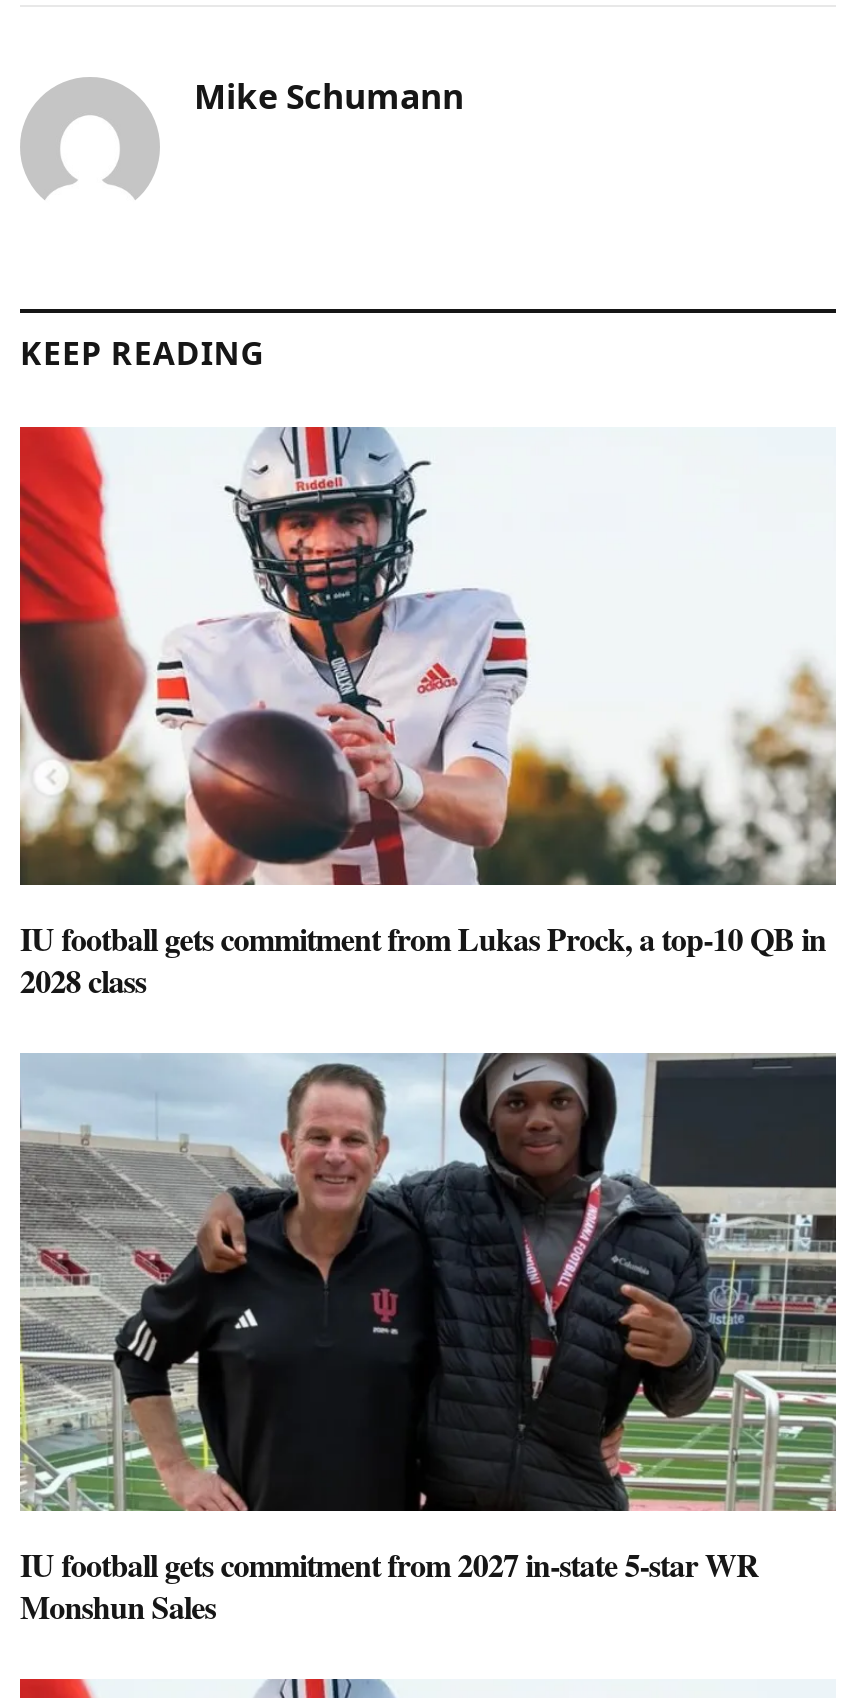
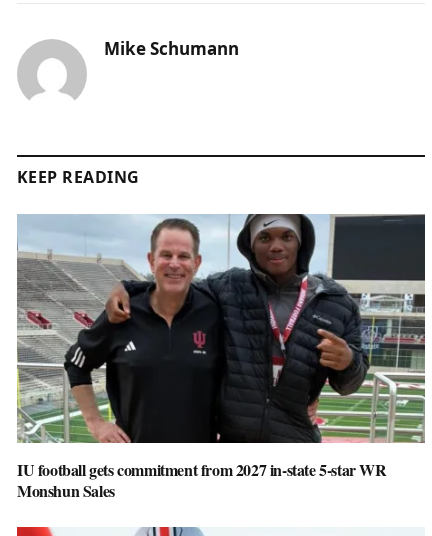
- [image]
- IU football gets commitment from Lukas Prock, a top-10 QB in
- 2028 class
